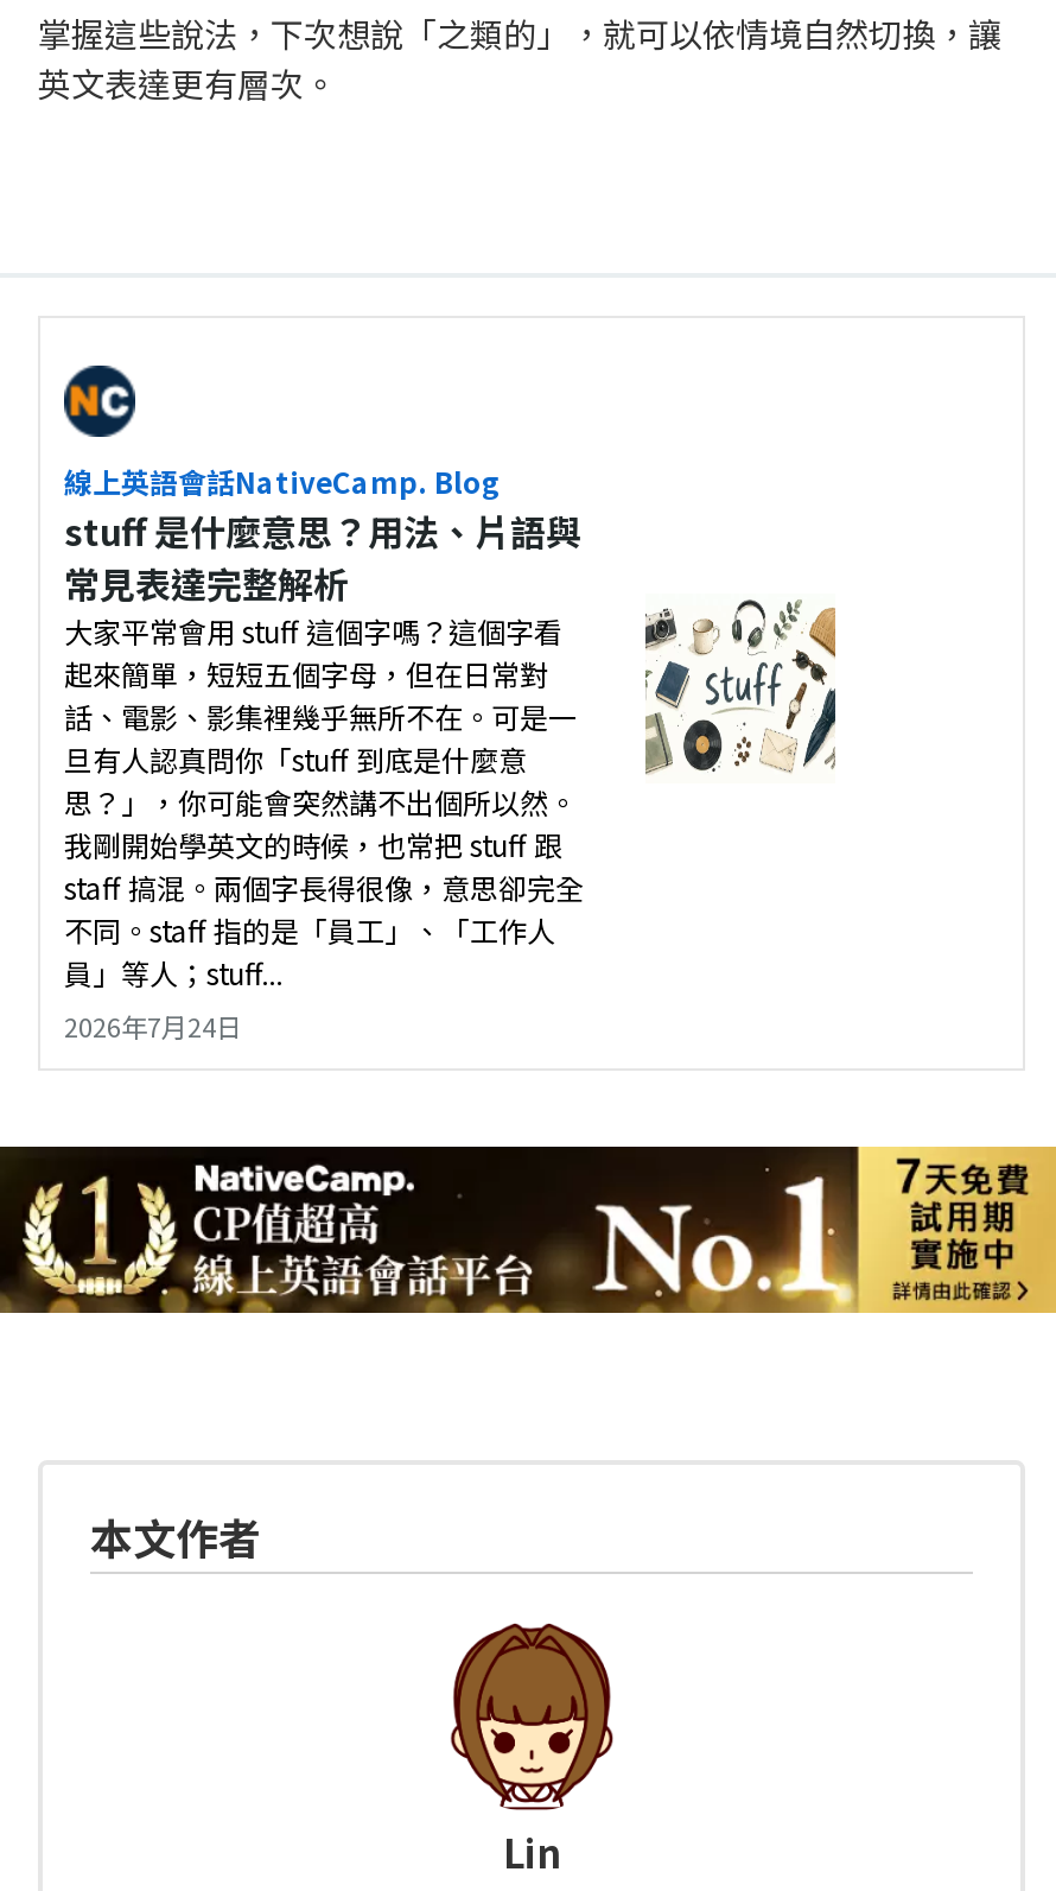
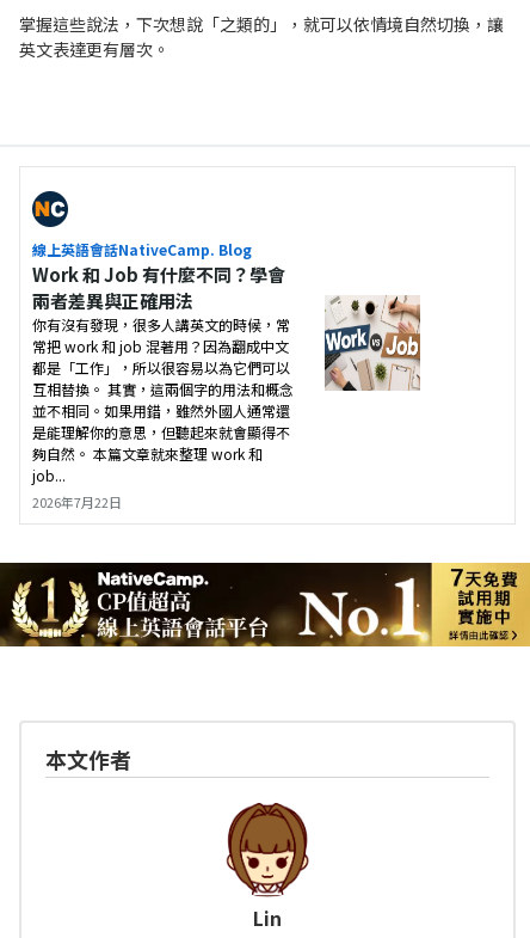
- [image]
- stuff 是什麼意思？用法、片語與
- 常見表達完整解析
- 大家平常會用 stuff 這個字嗎？這個字看
- 起來簡單，短短五個字母，但在日常對
- 話、電影、影集裡幾乎無所不在。可是一
- 旦有人認真問你「stuff 到底是什麼意
- 思？」，你可能會突然講不出個所以然。
- 我剛開始學英文的時候，也常把 stuff 跟
- staff 搞混。兩個字長得很像，意思卻完全
- 不同。staff 指的是「員工」、「工作人
- 員」等人；stuff...
- 2026年7月24日
+ [image]
+ Work 和 Job 有什麼不同？學會
+ 兩者差異與正確用法
+ 你有沒有發現，很多人講英文的時候，常
+ 常把 work 和 job 混著用？因為翻成中文
+ 都是「工作」，所以很容易以為它們可以
+ 互相替換。 其實，這兩個字的用法和概念
+ 並不相同。如果用錯，雖然外國人通常還
+ 是能理解你的意思，但聽起來就會顯得不
+ 夠自然。 本篇文章就來整理 work 和
+ job...
+ 2026年7月22日
